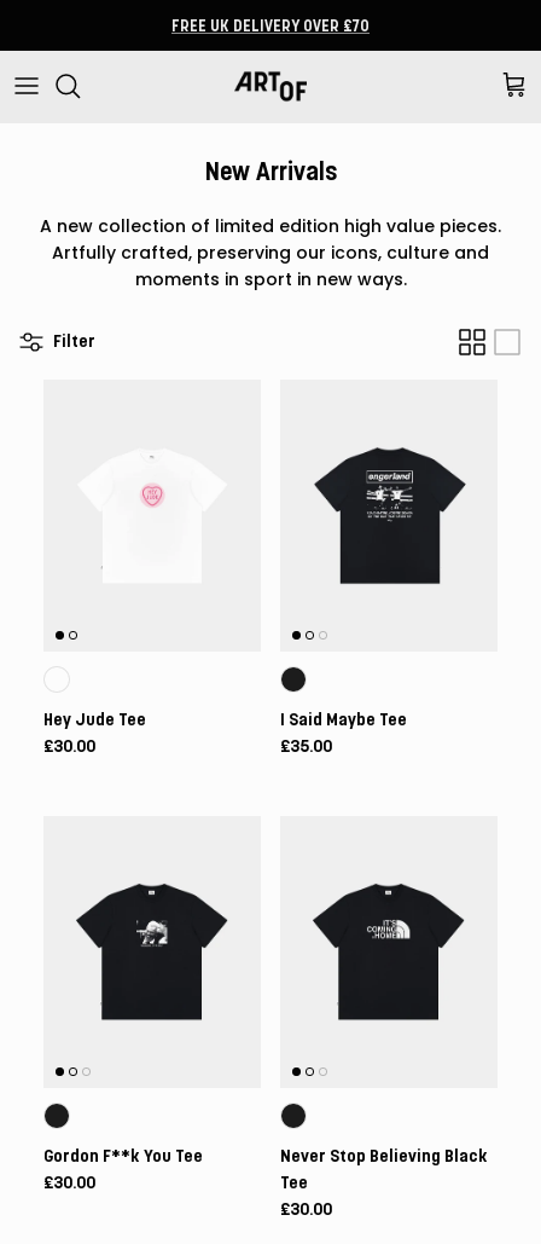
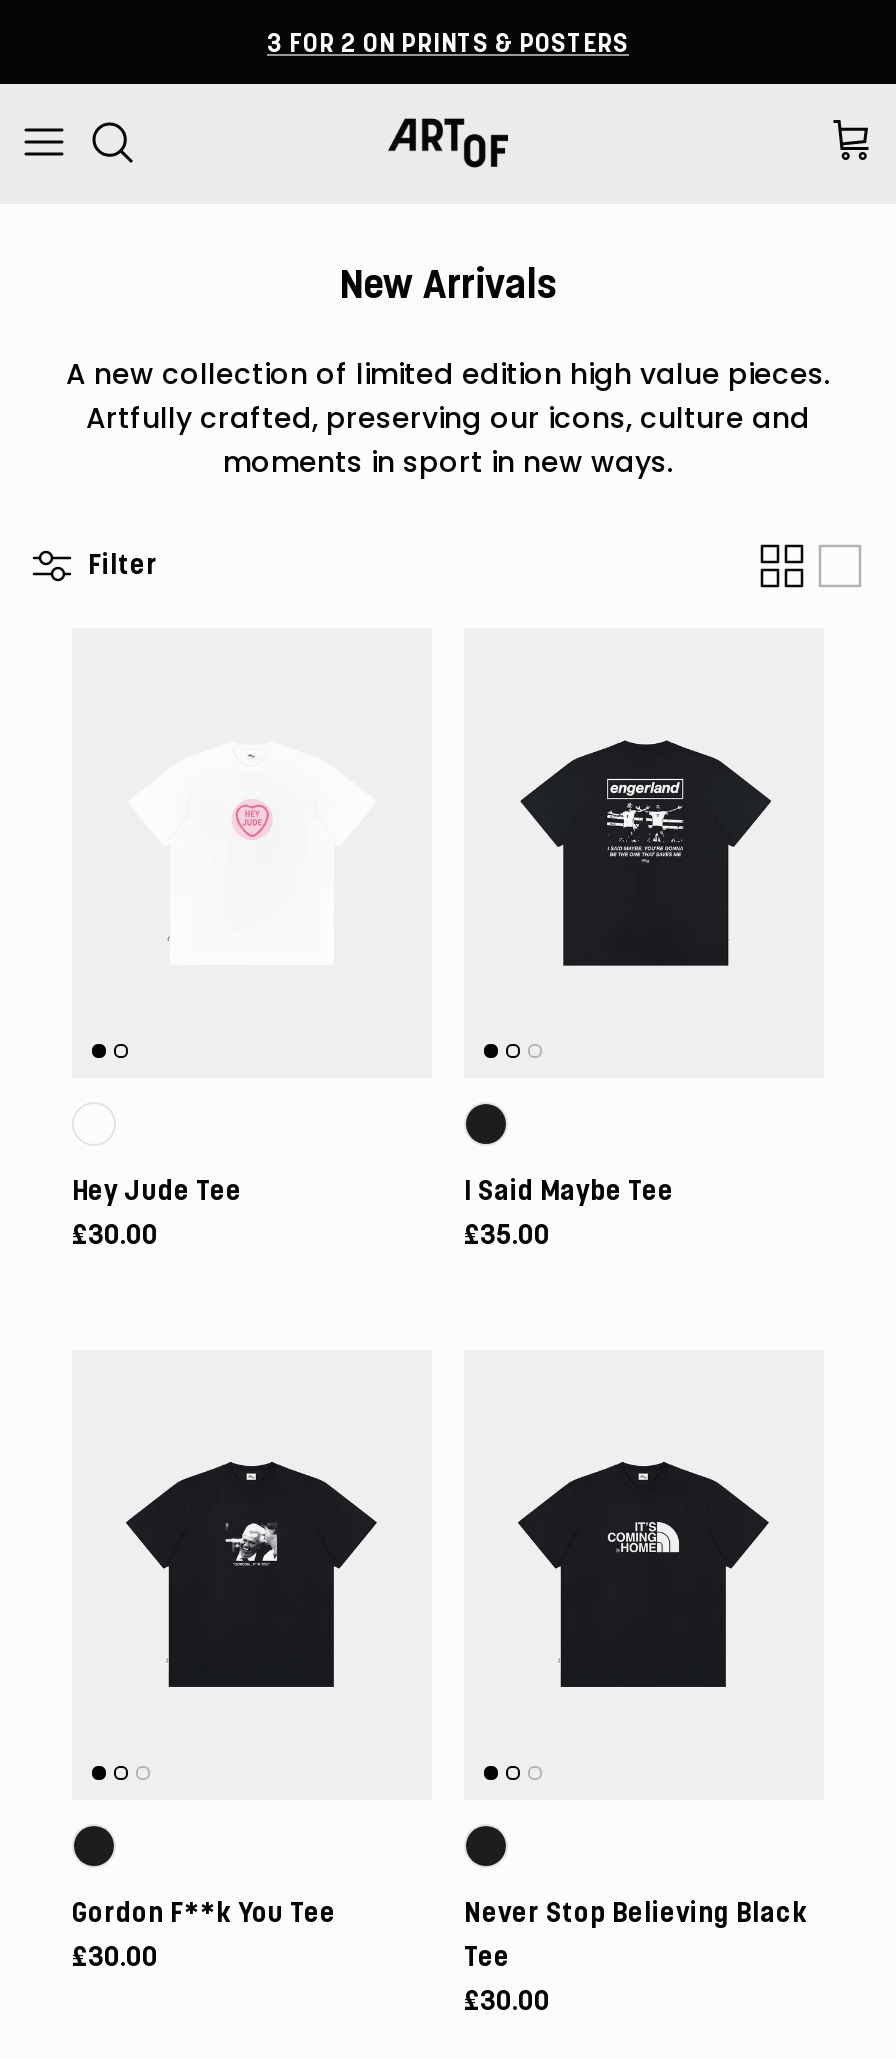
- FREE UK DELIVERY OVER £70
+ 3 FOR 2 ON PRINTS & POSTERS
